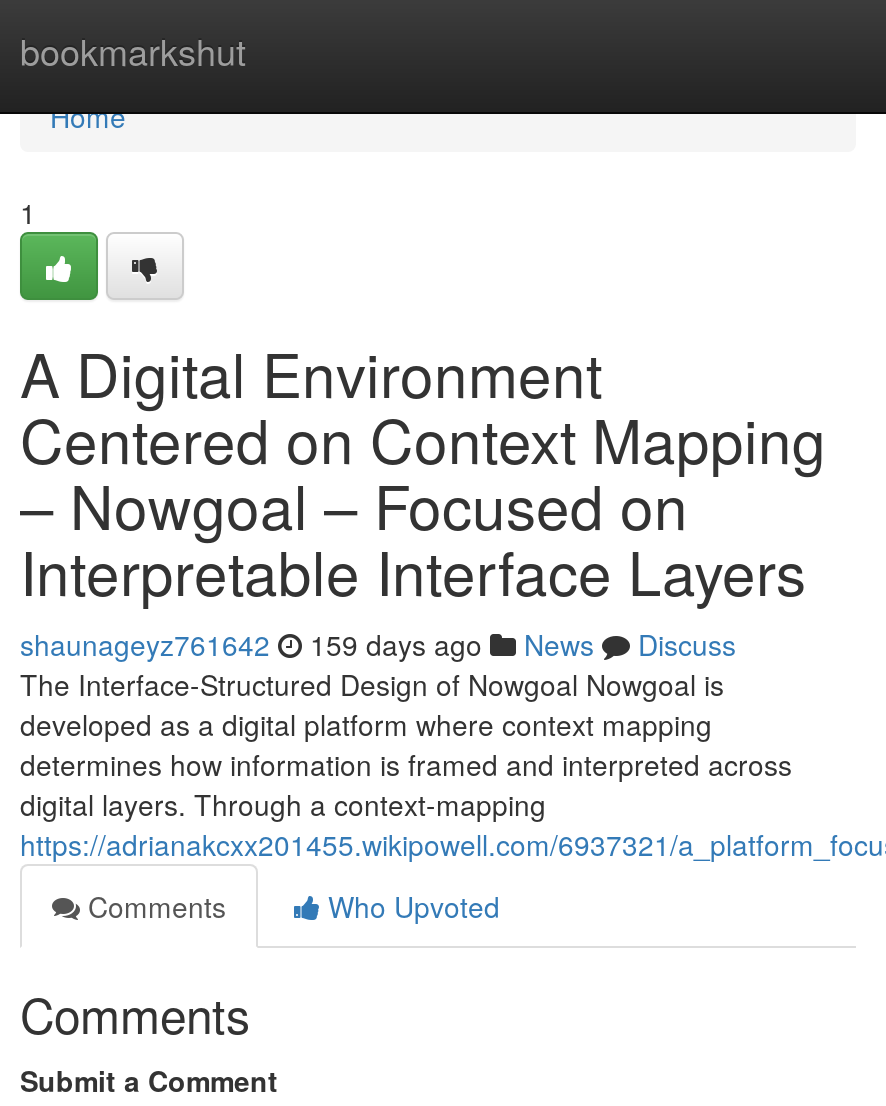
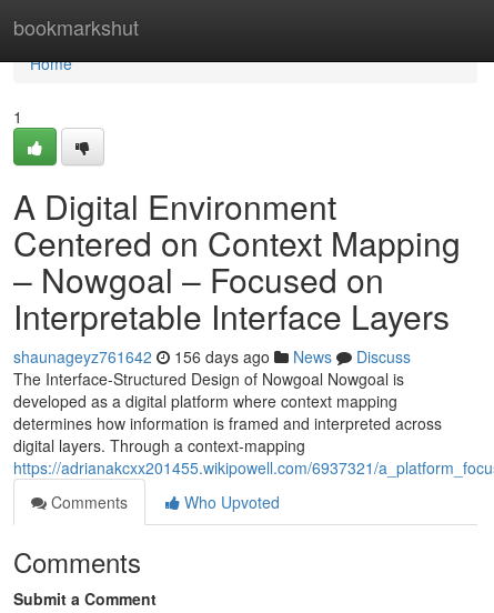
- shaunageyz761642 159 days ago News Discuss
+ shaunageyz761642 156 days ago News Discuss
